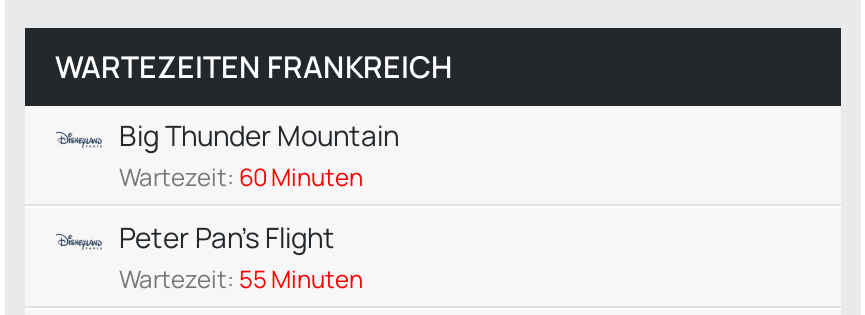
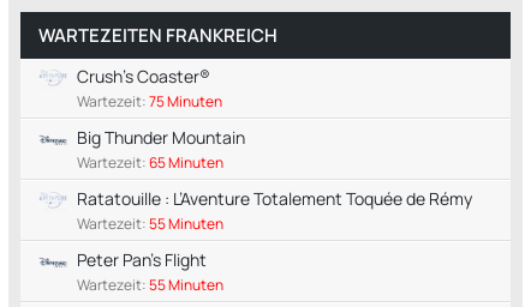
+ Crush's Coaster®
+ Wartezeit: 75 Minuten

- Wartezeit: 60 Minuten
+ Wartezeit: 65 Minuten
+ Ratatouille : L’Aventure Totalement Toquée de Rémy
+ Wartezeit: 55 Minuten
